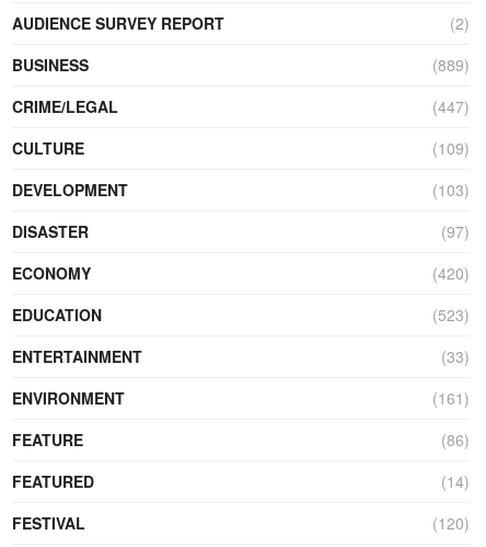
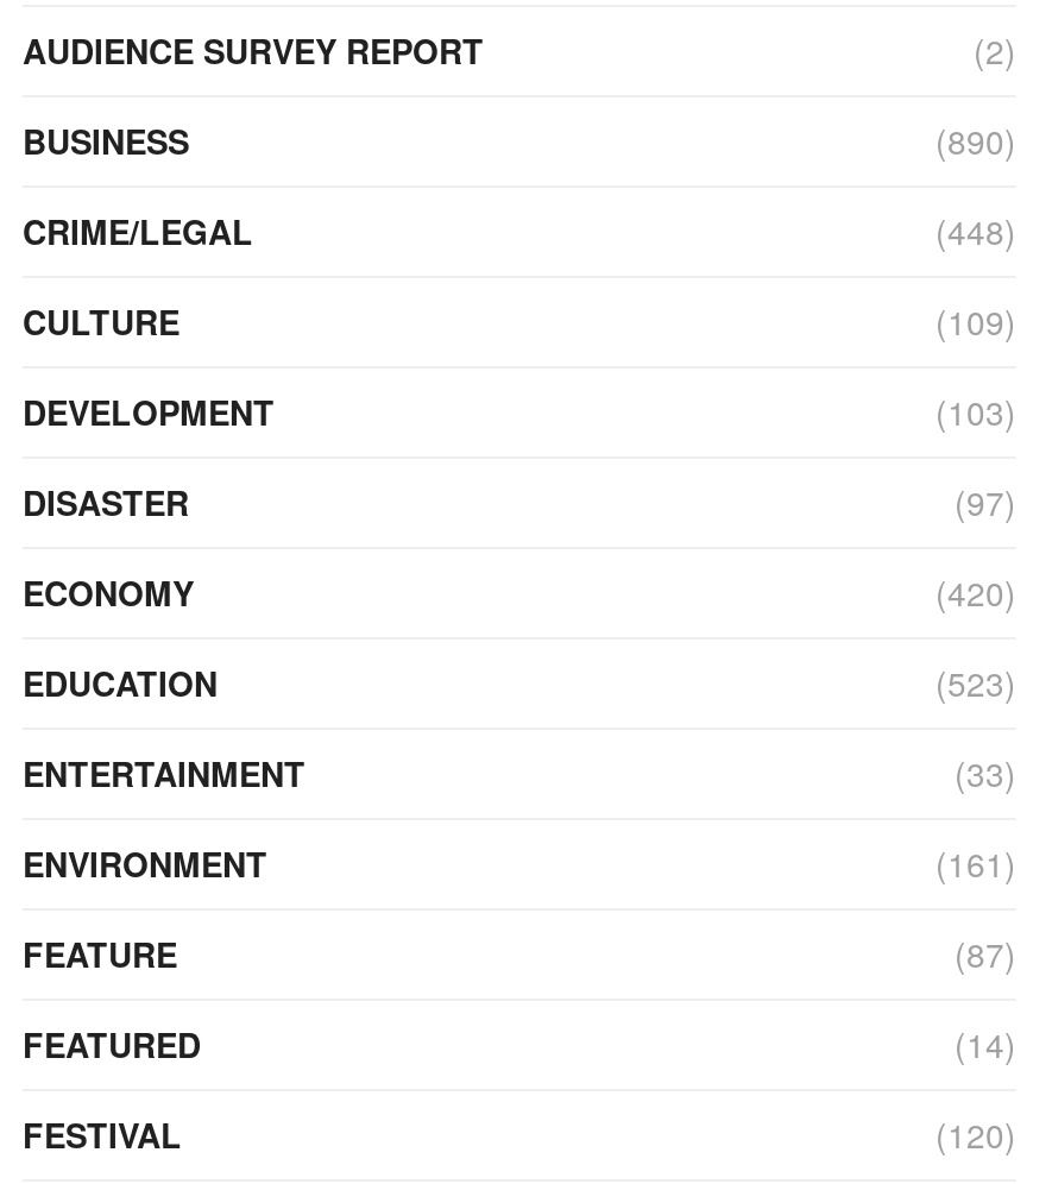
- (889)
+ (890)

- (447)
+ (448)

- (86)
+ (87)
